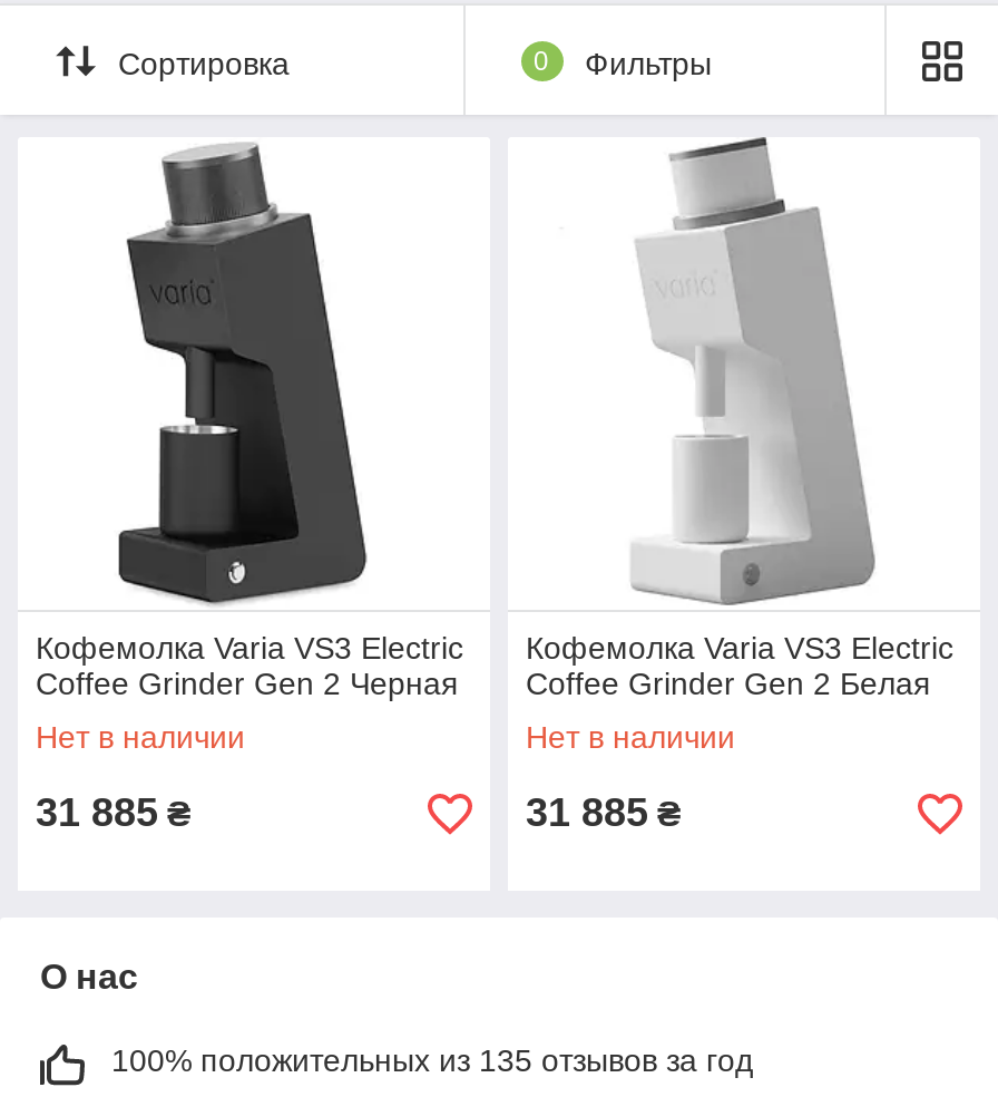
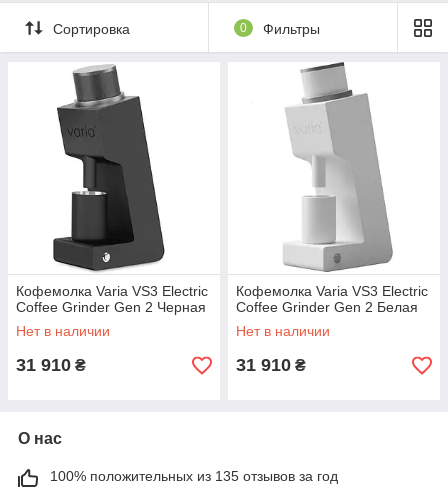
- 31 885 ₴
+ 31 910 ₴

- 31 885 ₴
+ 31 910 ₴
